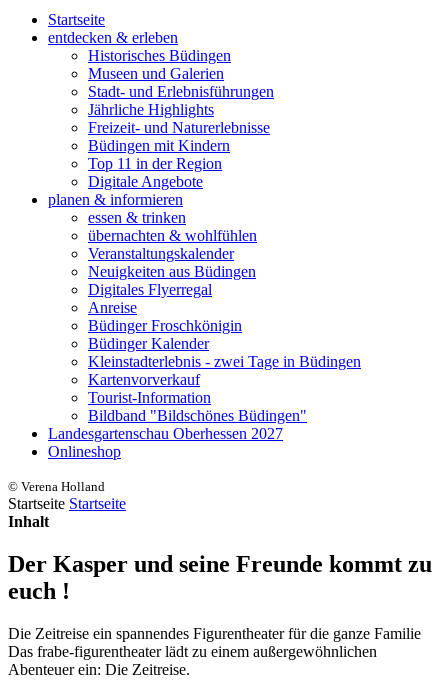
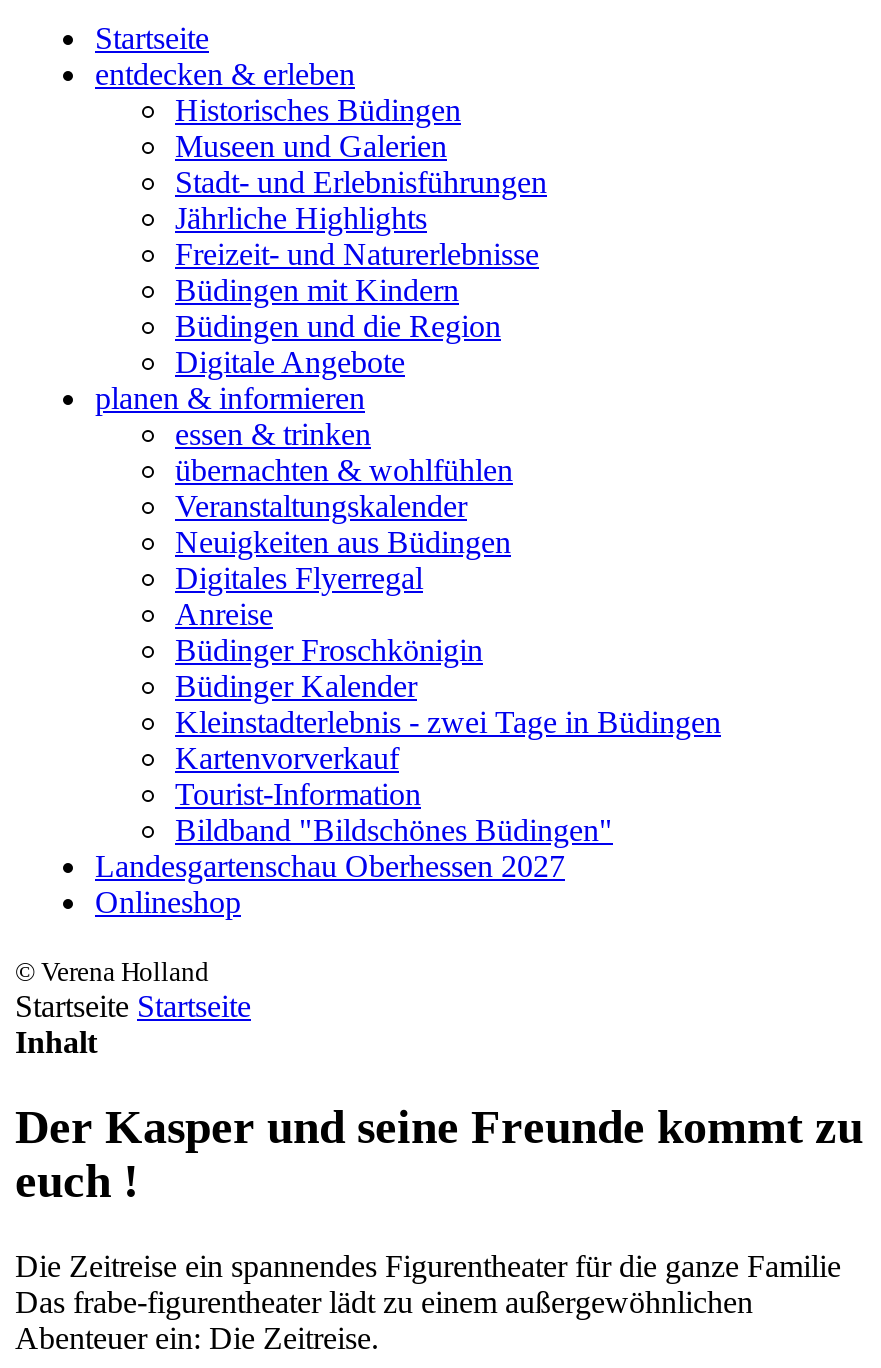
- Top 11 in der Region
+ Büdingen und die Region
